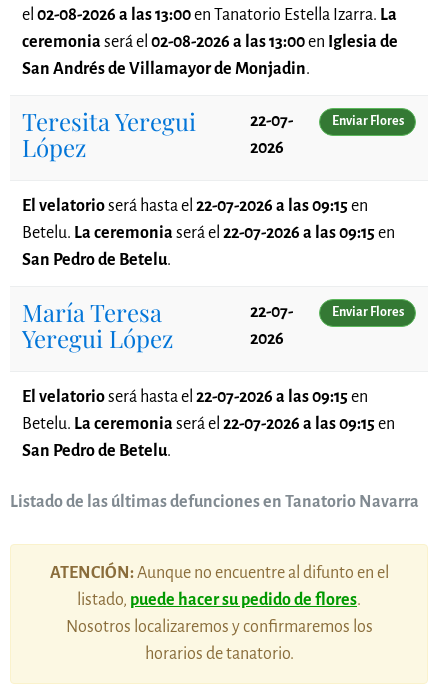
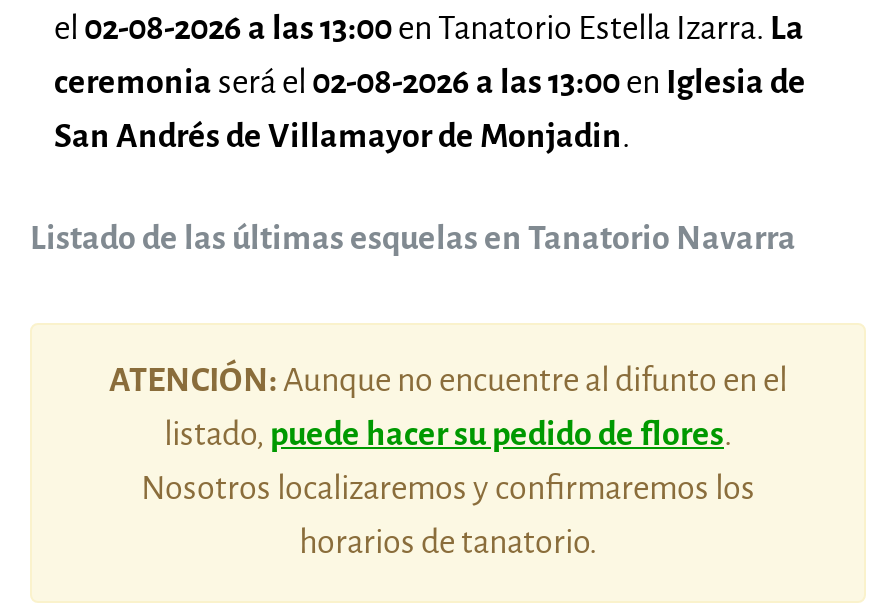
- Teresita Yeregui
- López

- 22-07-
- 2026

- Enviar Flores

- El velatorio será hasta el 22-07-2026 a las 09:15 en
- Betelu. La ceremonia será el 22-07-2026 a las 09:15 en
- San Pedro de Betelu.
- María Teresa
- Yeregui López

- 22-07-
- 2026

- Enviar Flores

- El velatorio será hasta el 22-07-2026 a las 09:15 en
- Betelu. La ceremonia será el 22-07-2026 a las 09:15 en
- San Pedro de Betelu.

- Listado de las últimas defunciones en Tanatorio Navarra
+ Listado de las últimas esquelas en Tanatorio Navarra
